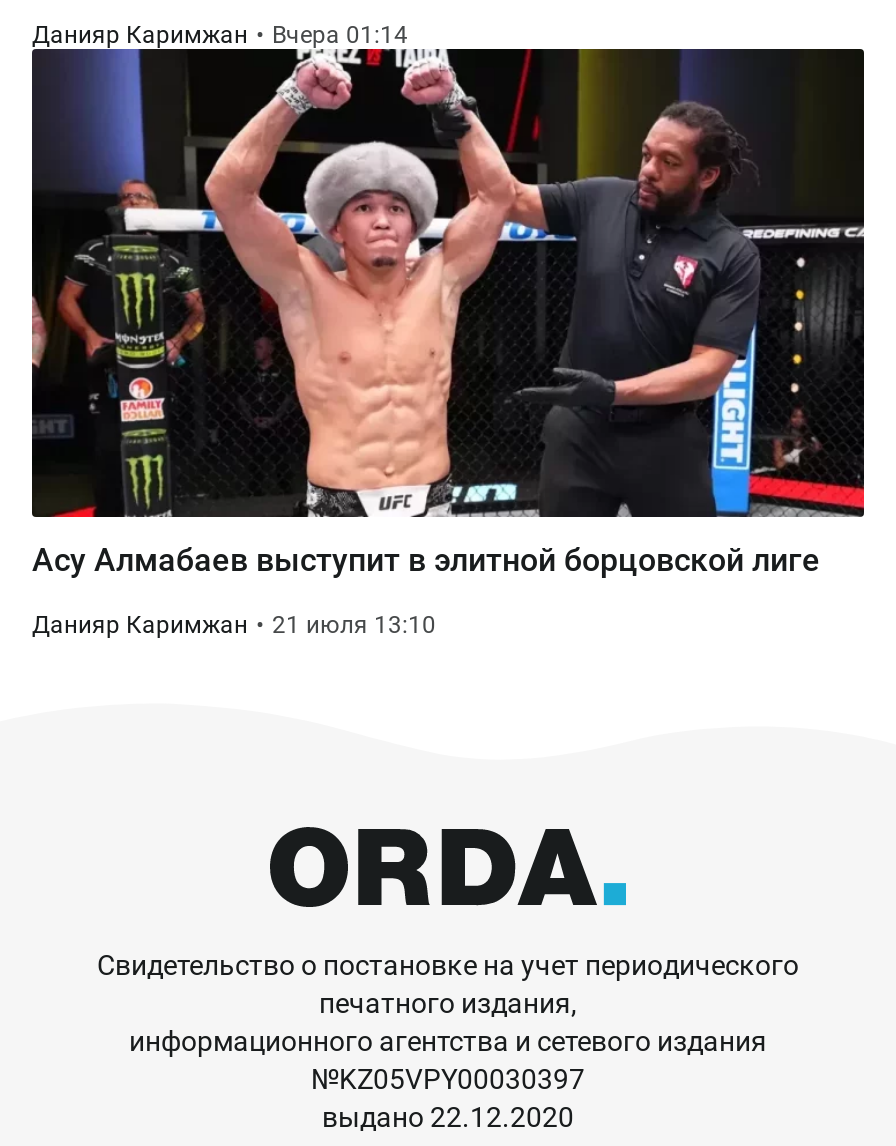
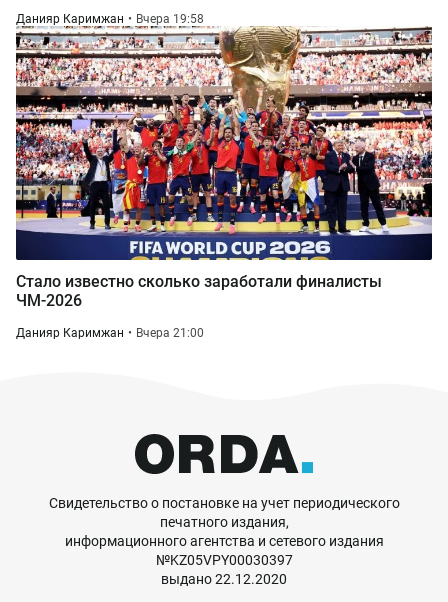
- [image]
- Данияр Каримжан Вчера 01:14
+ [image]
+ Данияр Каримжан Вчера 19:58

- Асу Алмабаев выступит в элитной борцовской лиге
+ Стало известно сколько заработали финалисты
+ ЧМ-2026

- Данияр Каримжан 21 июля 13:10
+ Данияр Каримжан Вчера 21:00
